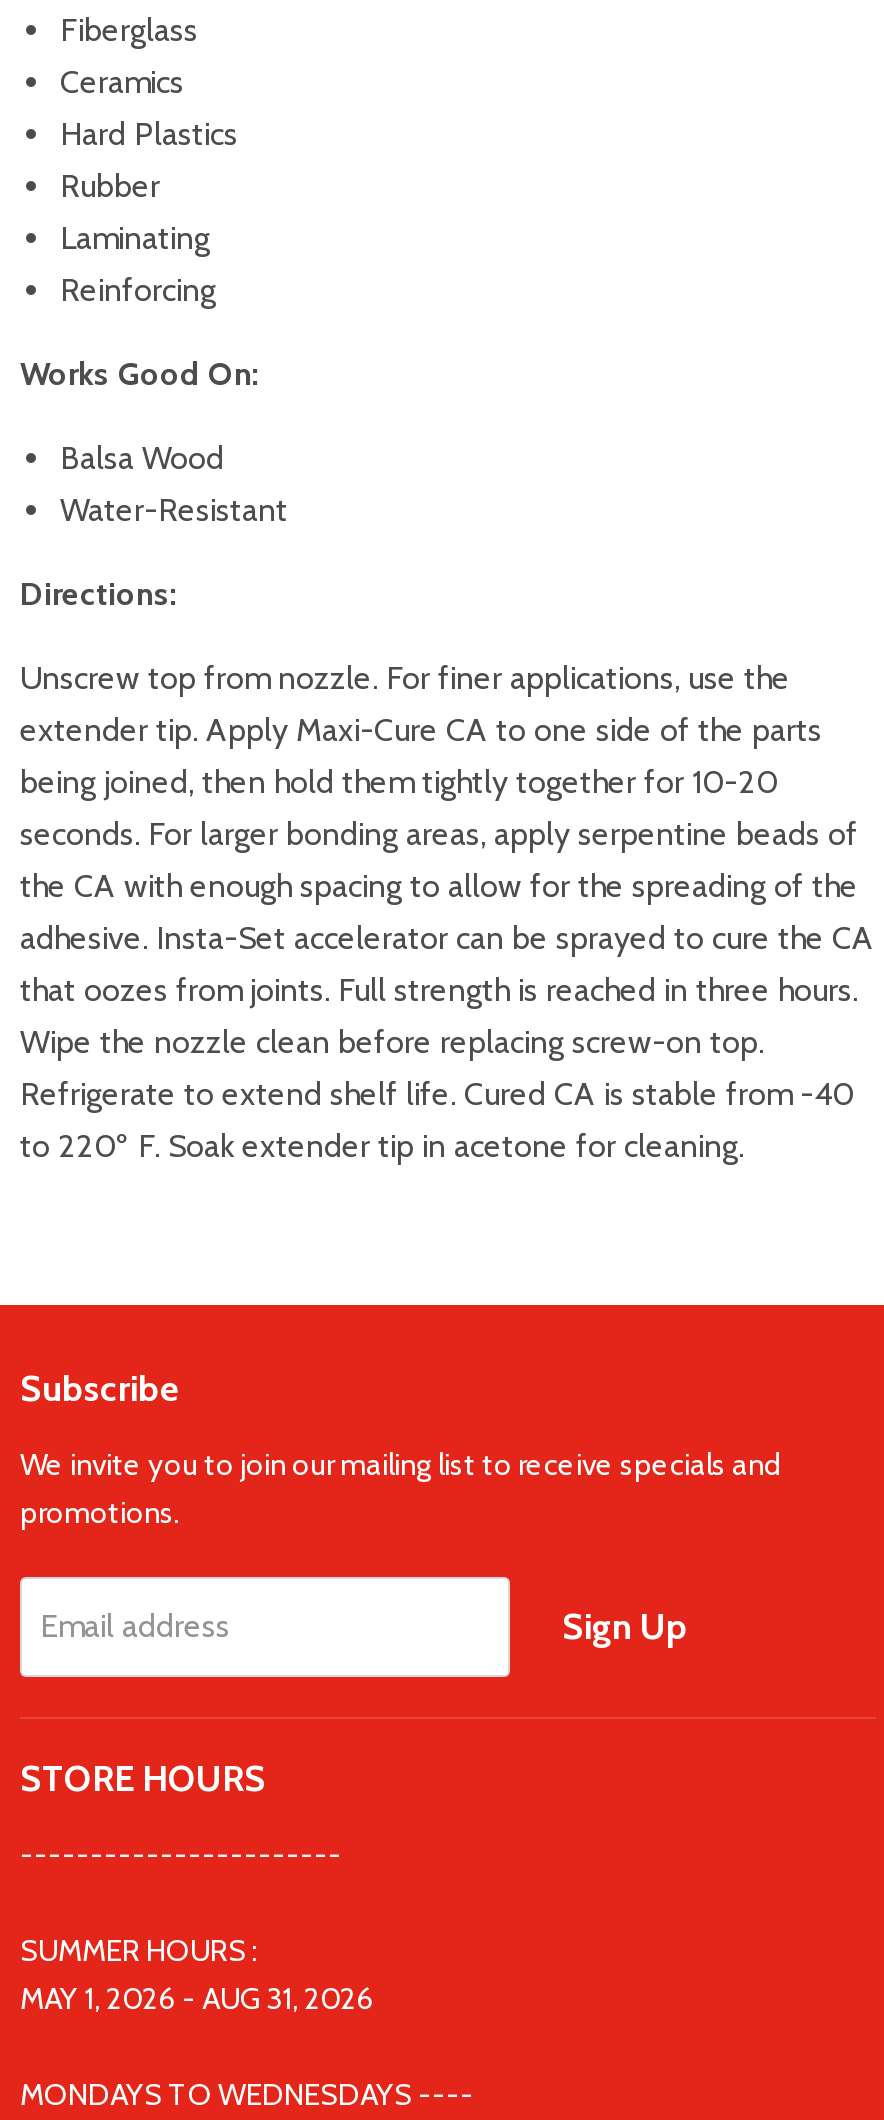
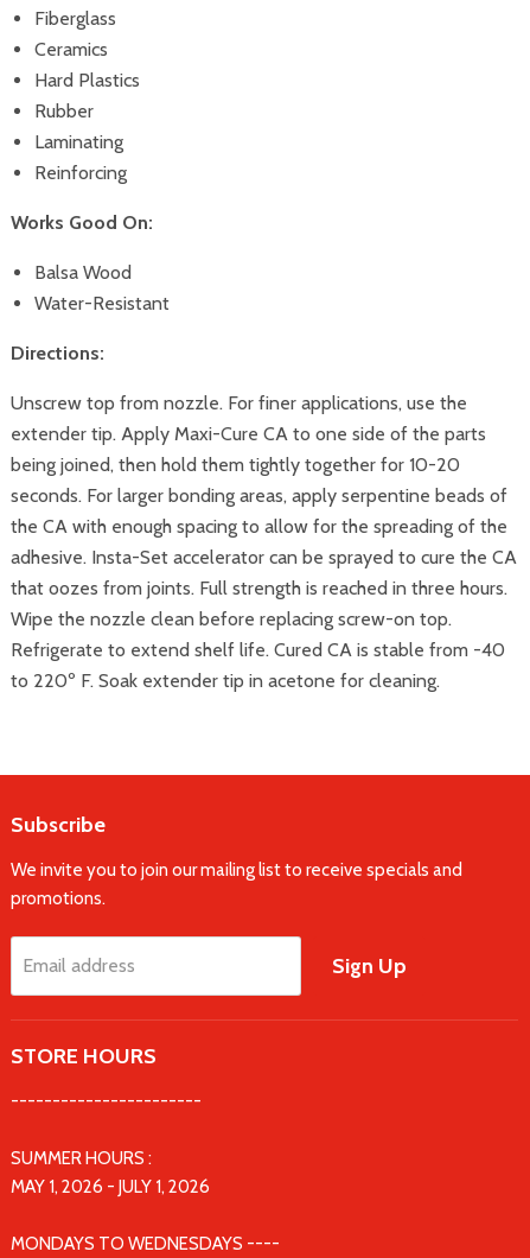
- MAY 1, 2026 - AUG 31, 2026
+ MAY 1, 2026 - JULY 1, 2026
